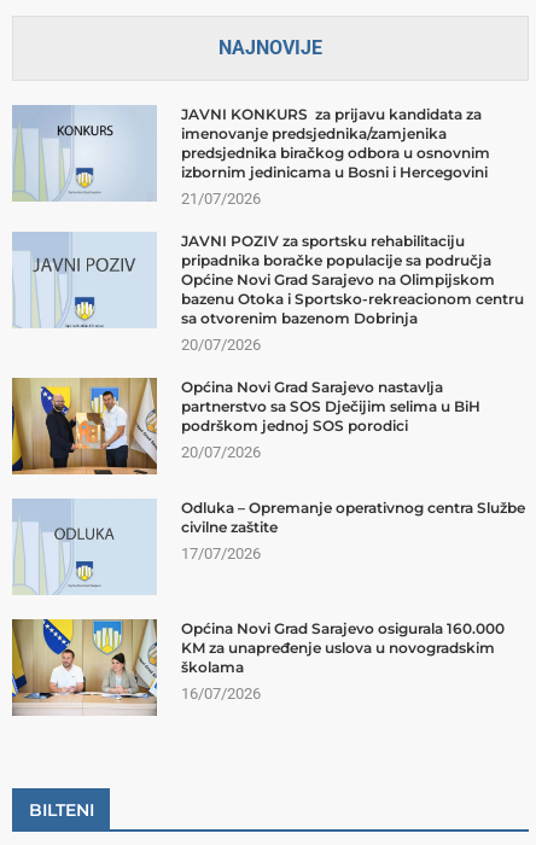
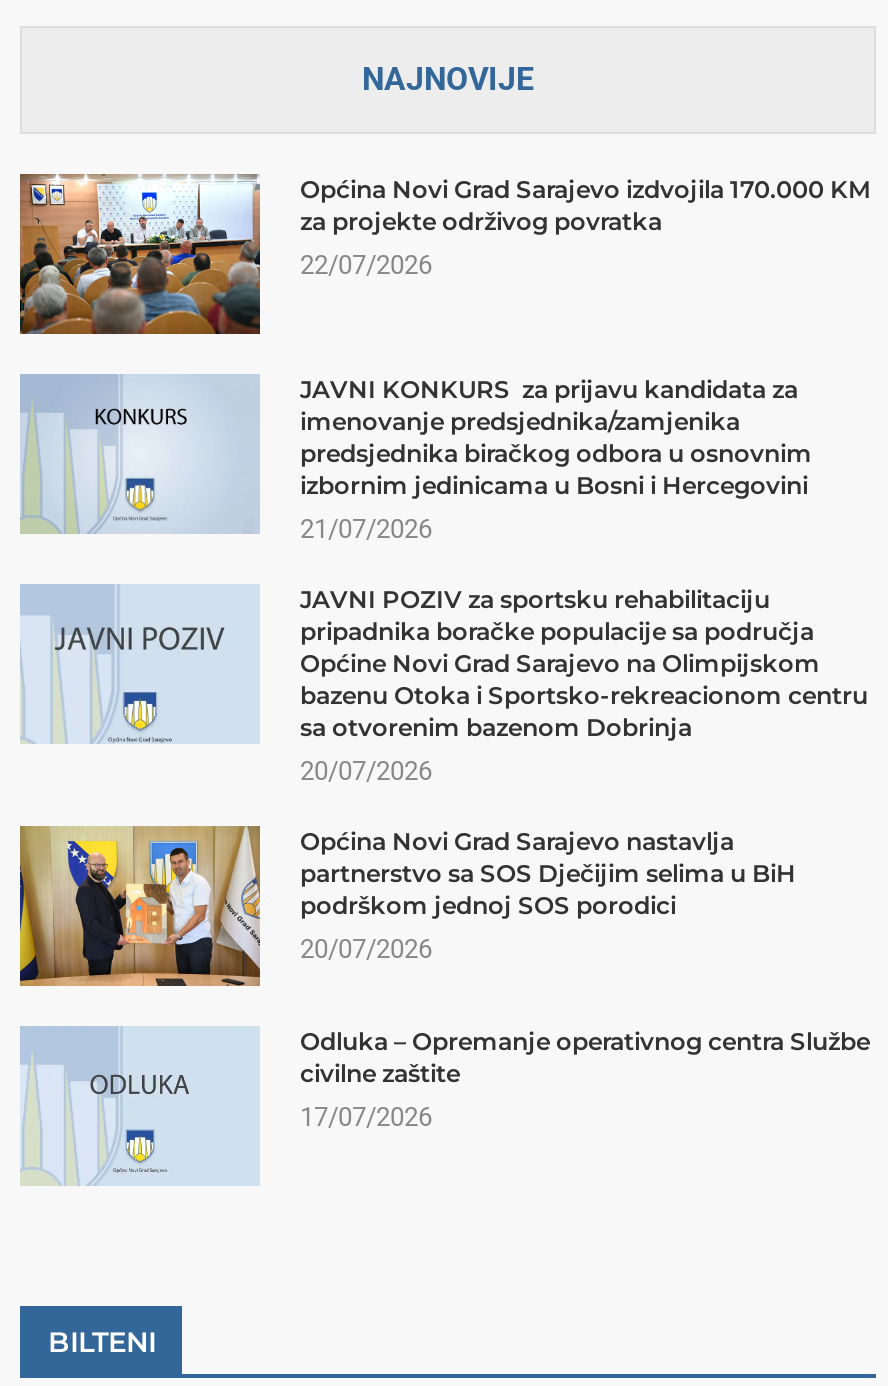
+ [image]
+ Općina Novi Grad Sarajevo izdvojila 170.000 KM
+ za projekte održivog povratka
+ 22/07/2026

moved down: [image] | JAVNI KONKURS za prijavu kandidata za | imenovanje predsjednika/zamjenika | ... | civilne zaštite | 17/07/2026

- [image]
- Općina Novi Grad Sarajevo osigurala 160.000
- KM za unapređenje uslova u novogradskim
- školama
- 16/07/2026
